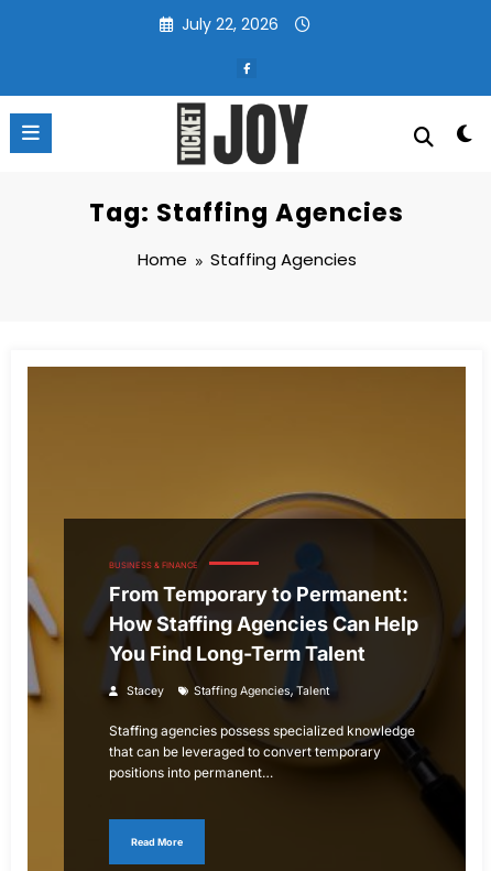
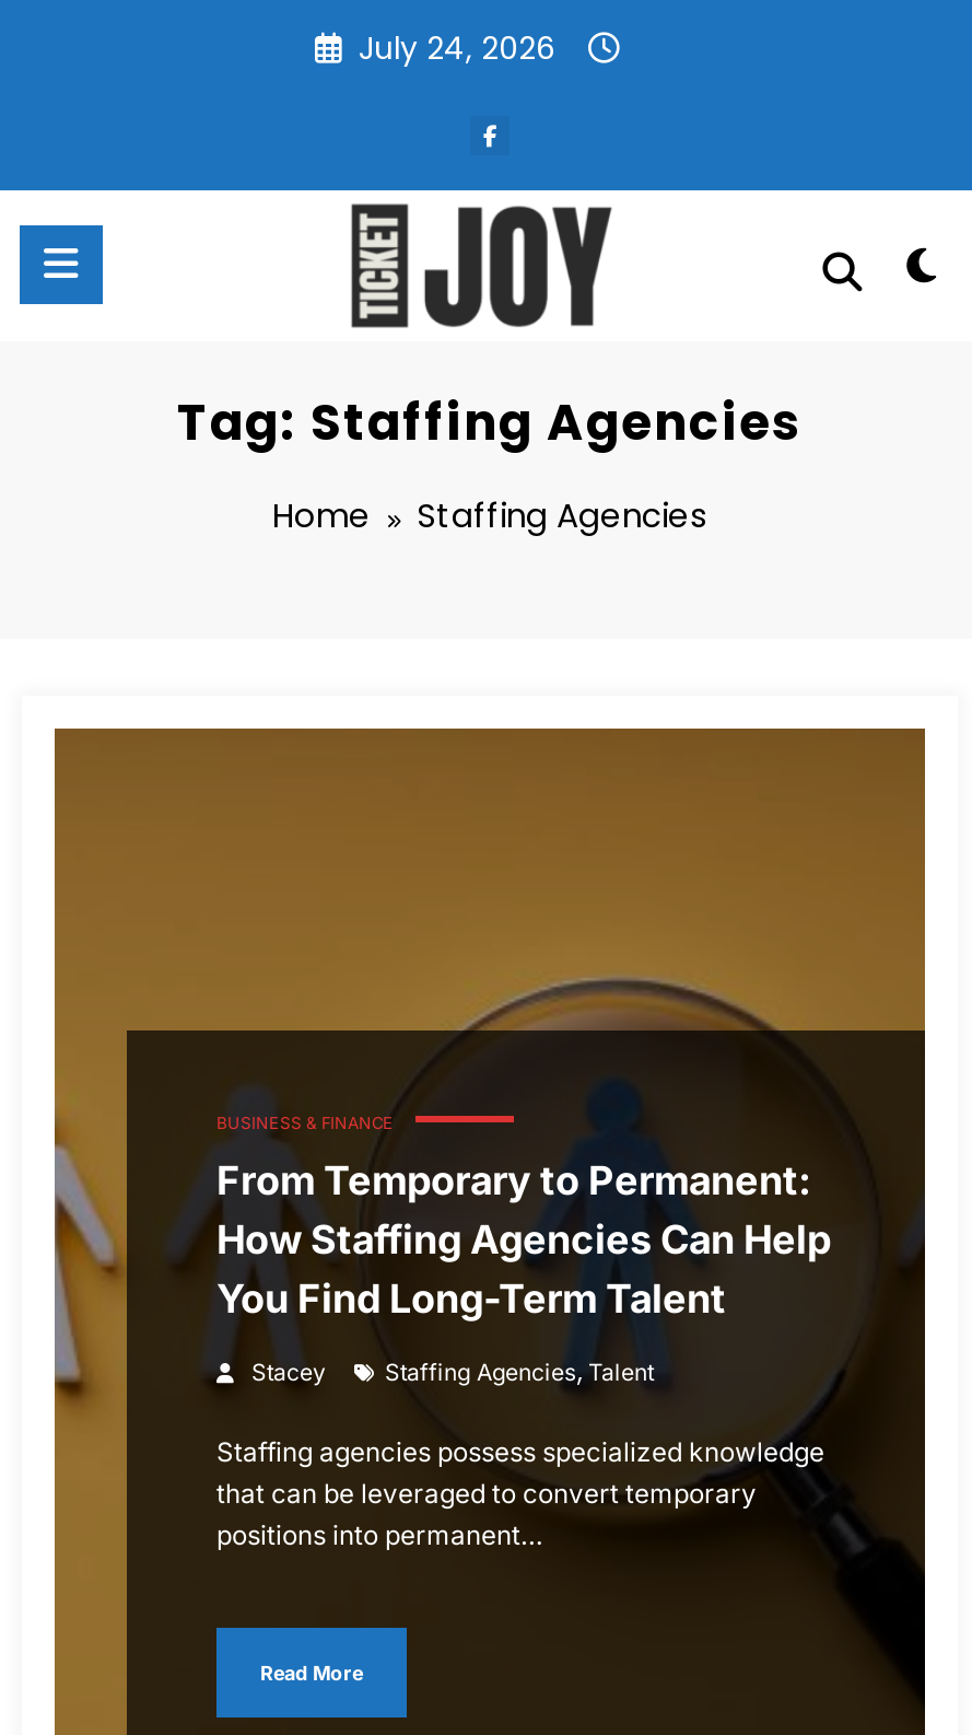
- July 22, 2026
+ July 24, 2026
